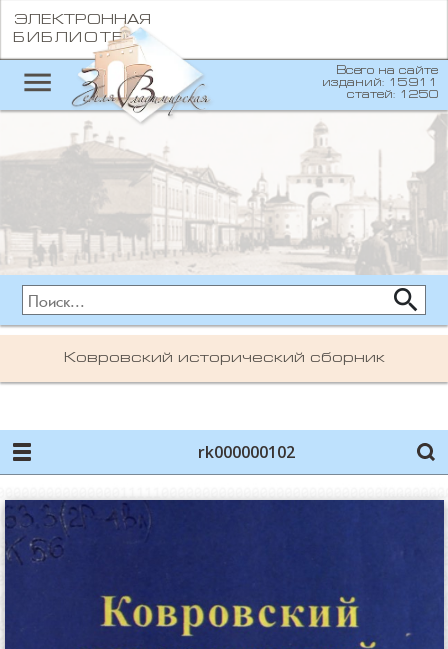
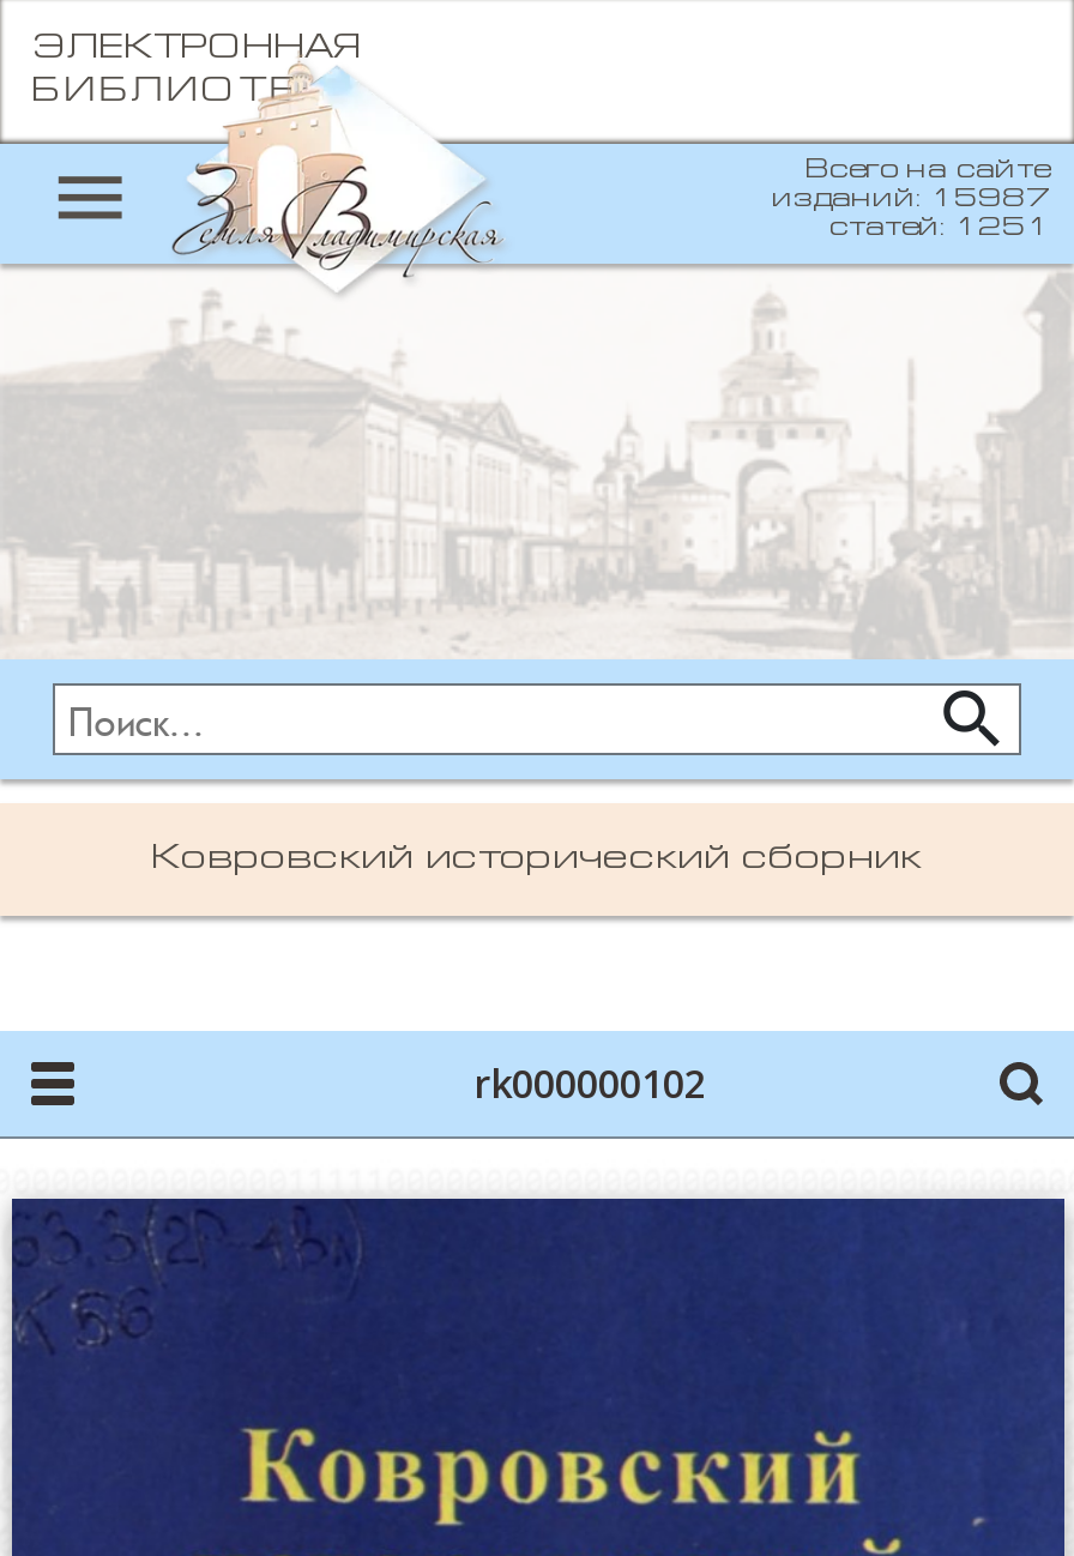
- изданий: 15911
+ изданий: 15987

- статей: 1250
+ статей: 1251
